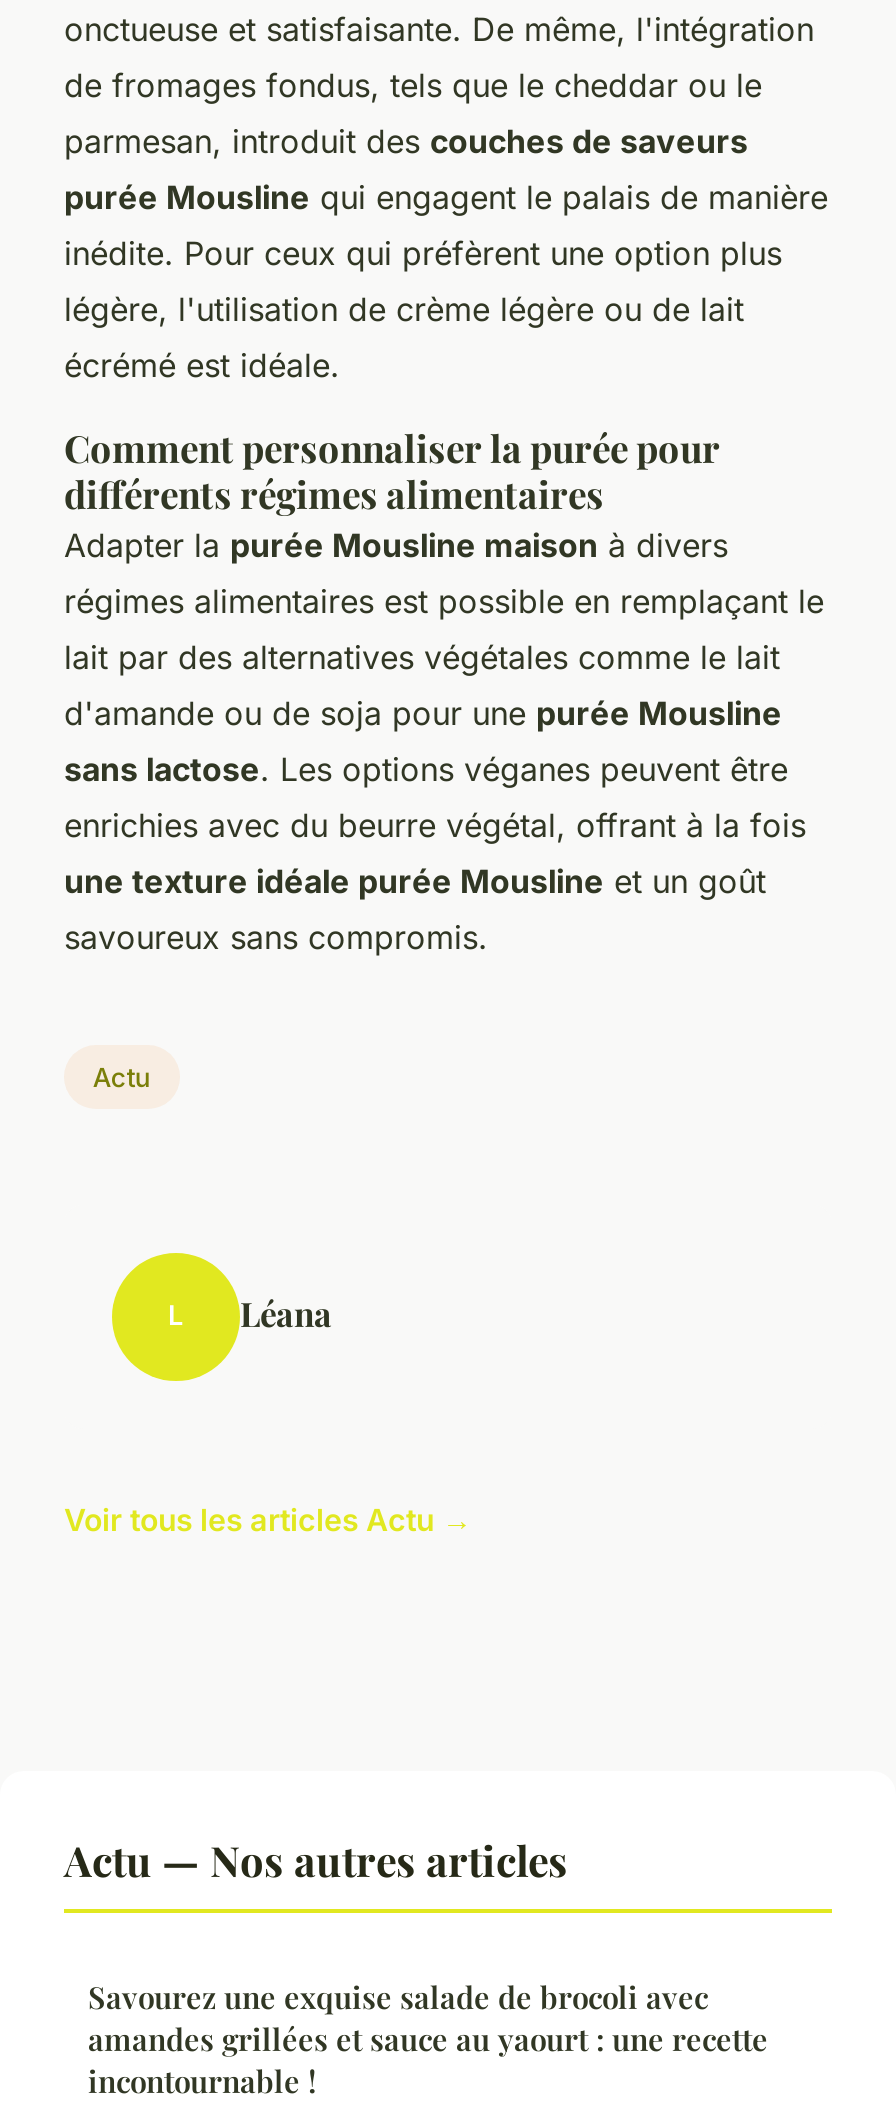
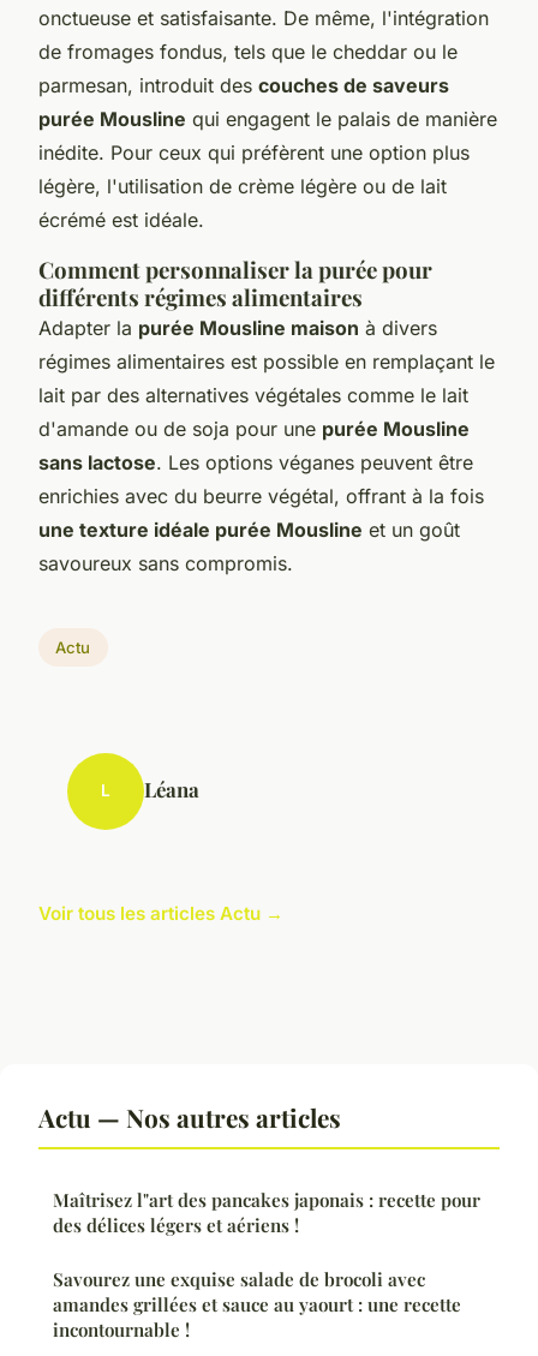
+ Maîtrisez l"art des pancakes japonais : recette pour
+ des délices légers et aériens !
